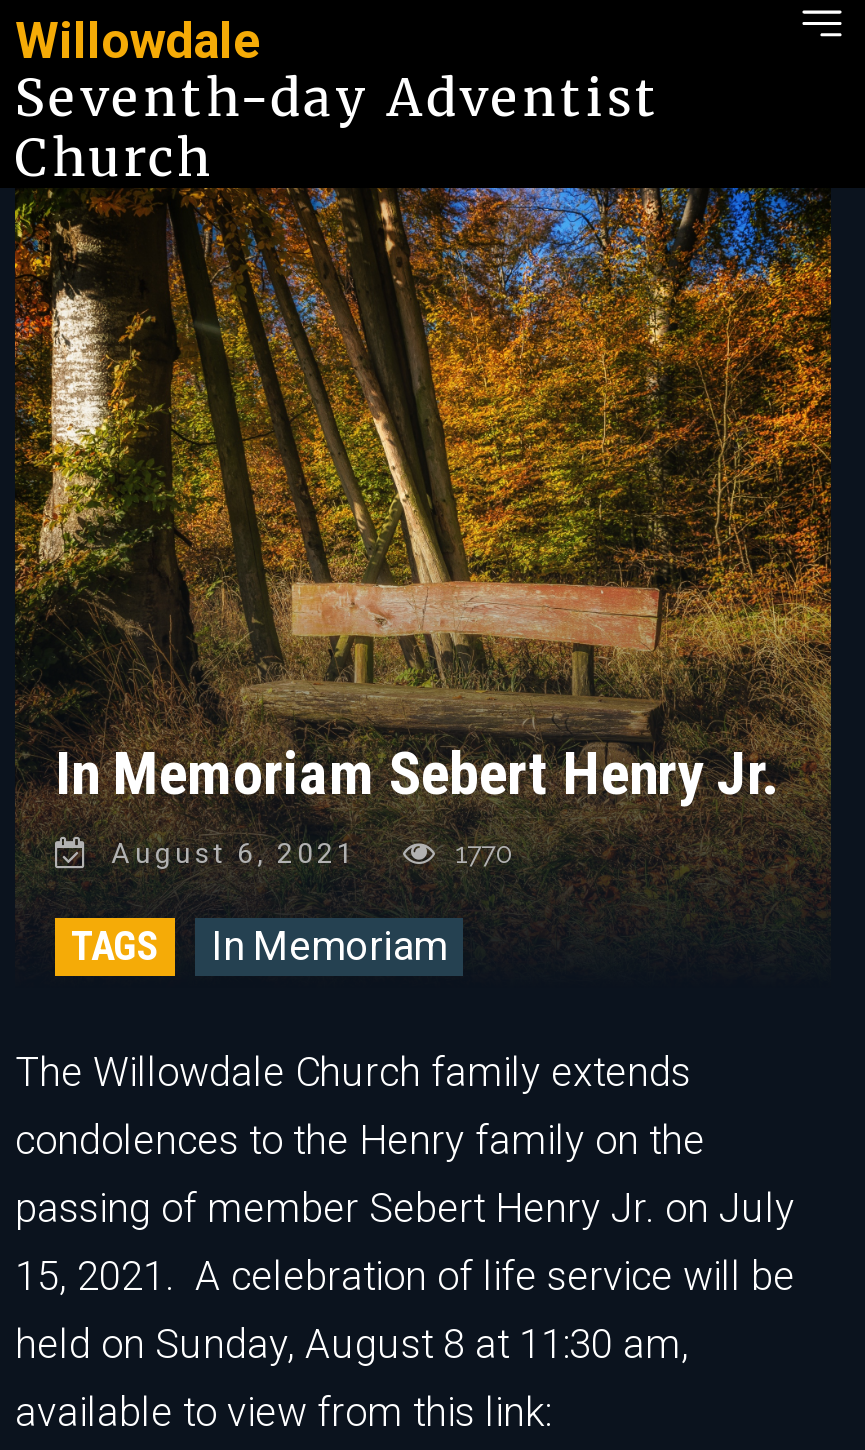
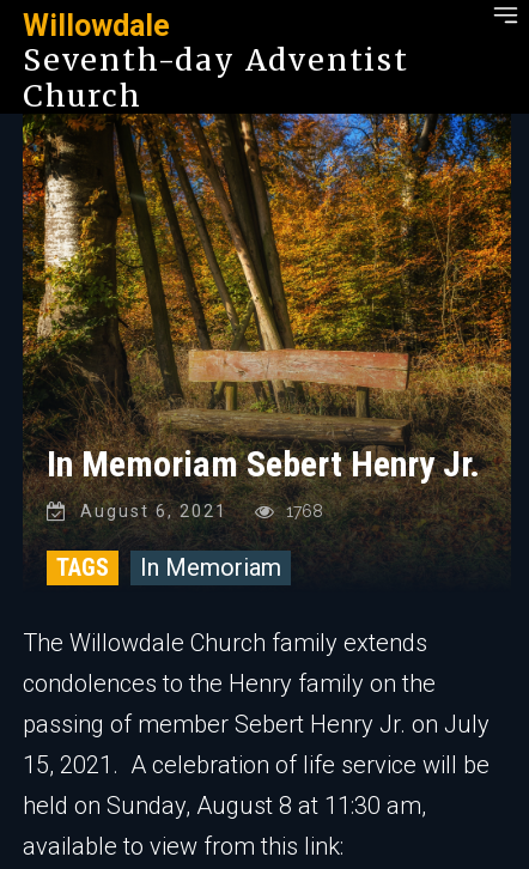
- 1770
+ 1768
